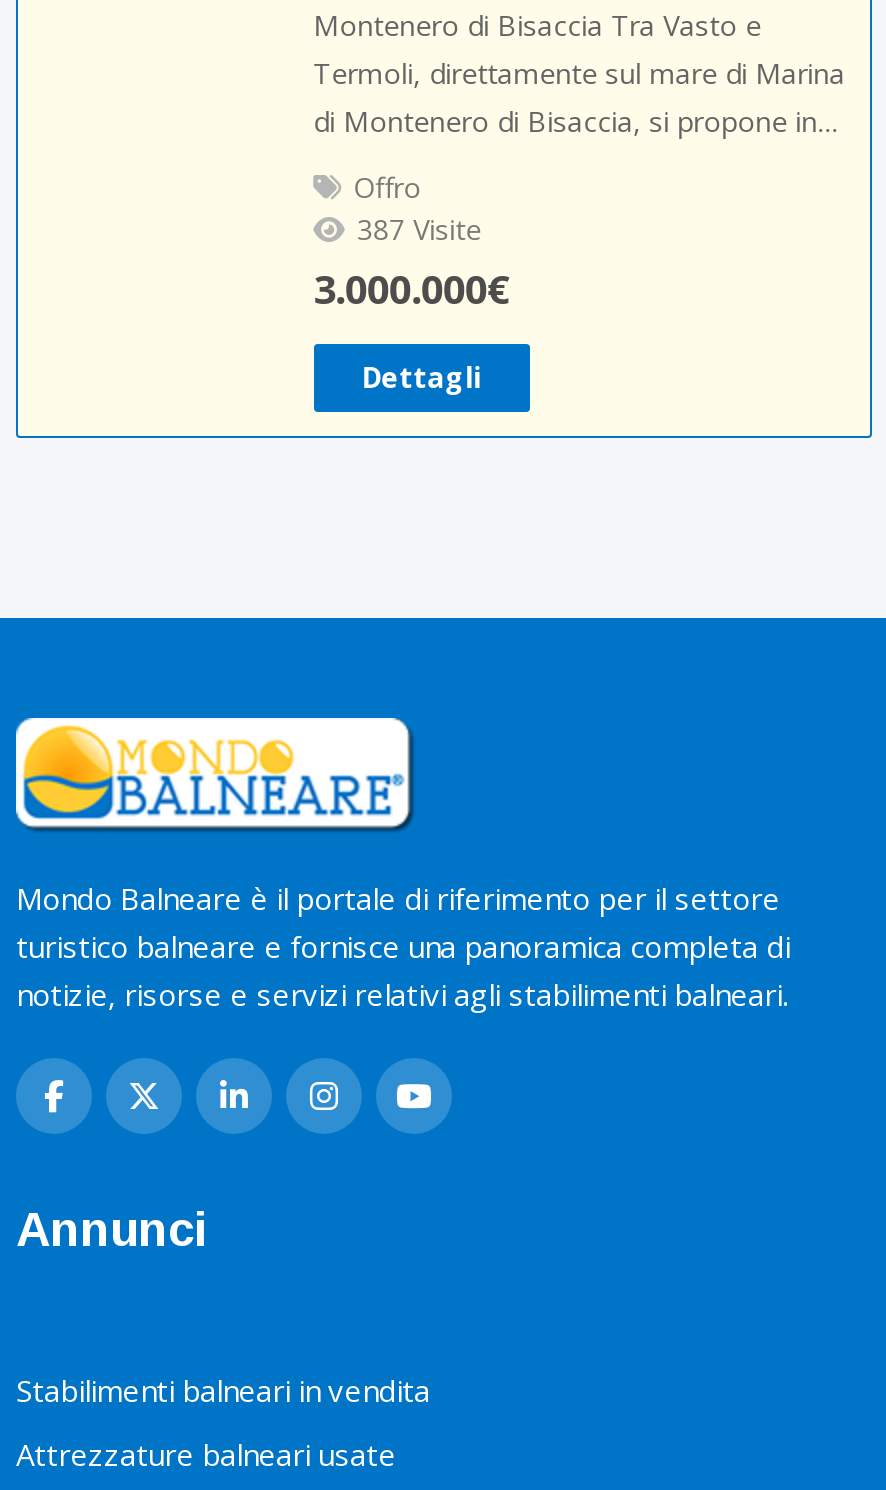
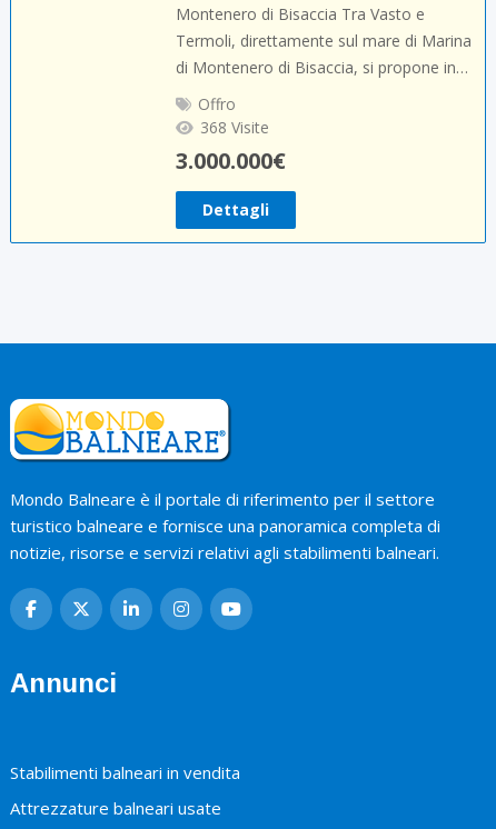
- 387 Visite
+ 368 Visite
